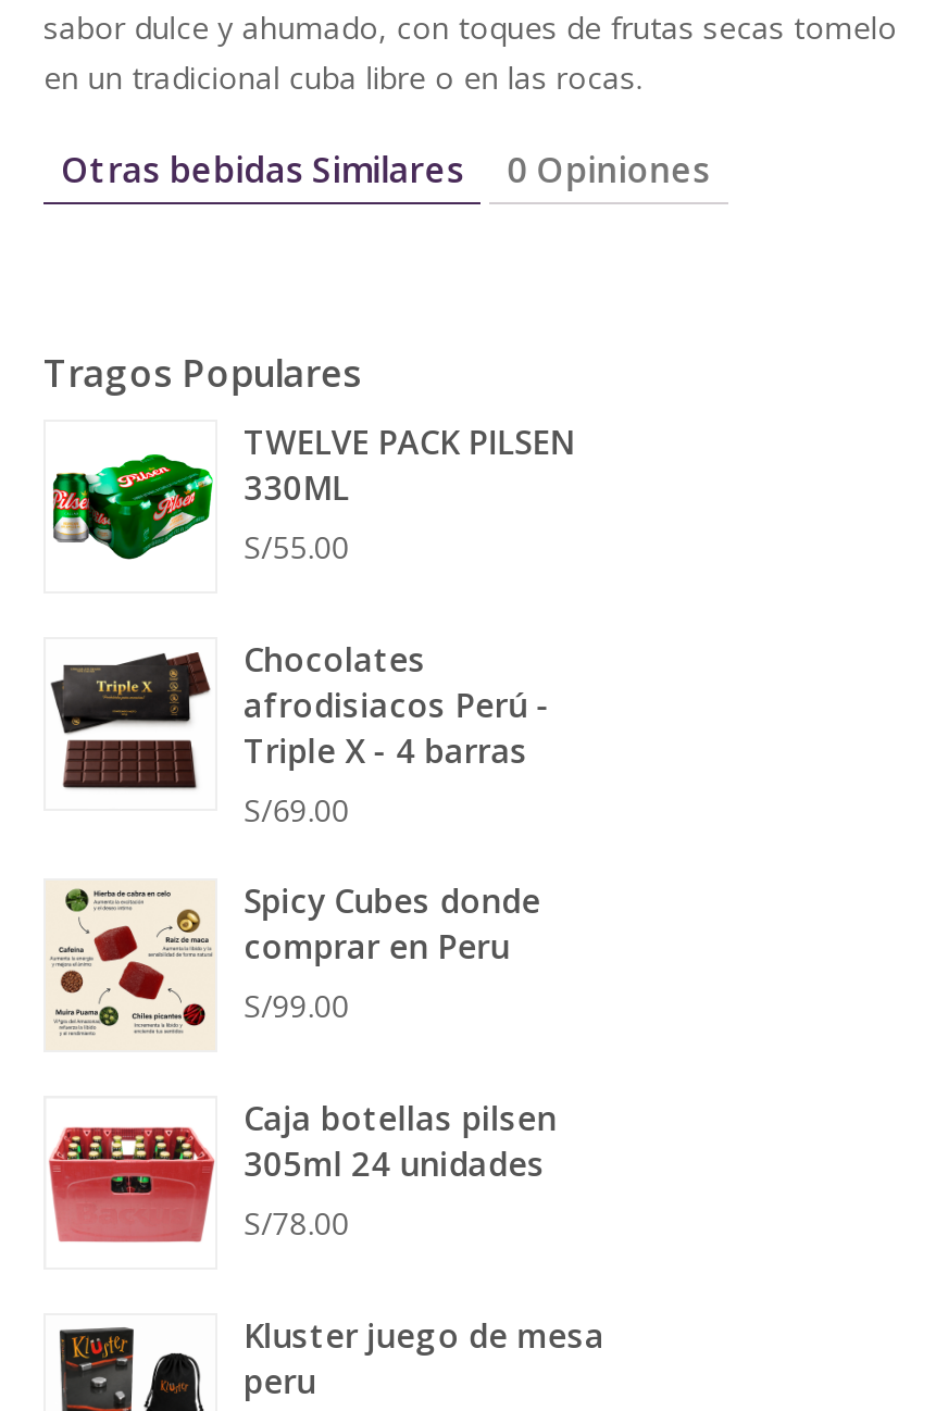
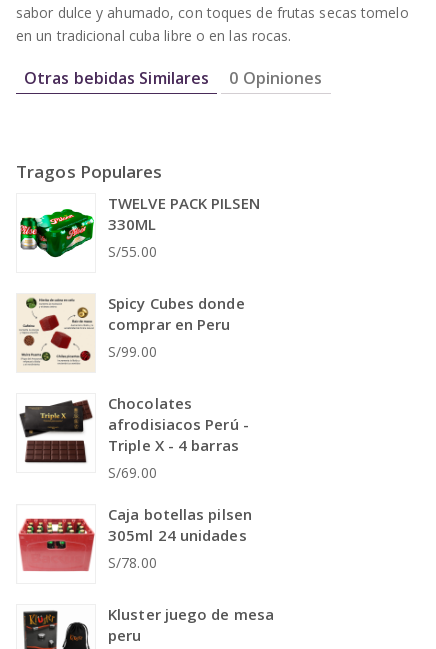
moved down: [image] | Chocolates | afrodisiacos Perú - | Triple X - 4 barras | S/69.00

moved up: [image] | Spicy Cubes donde | comprar en Peru | S/99.00
